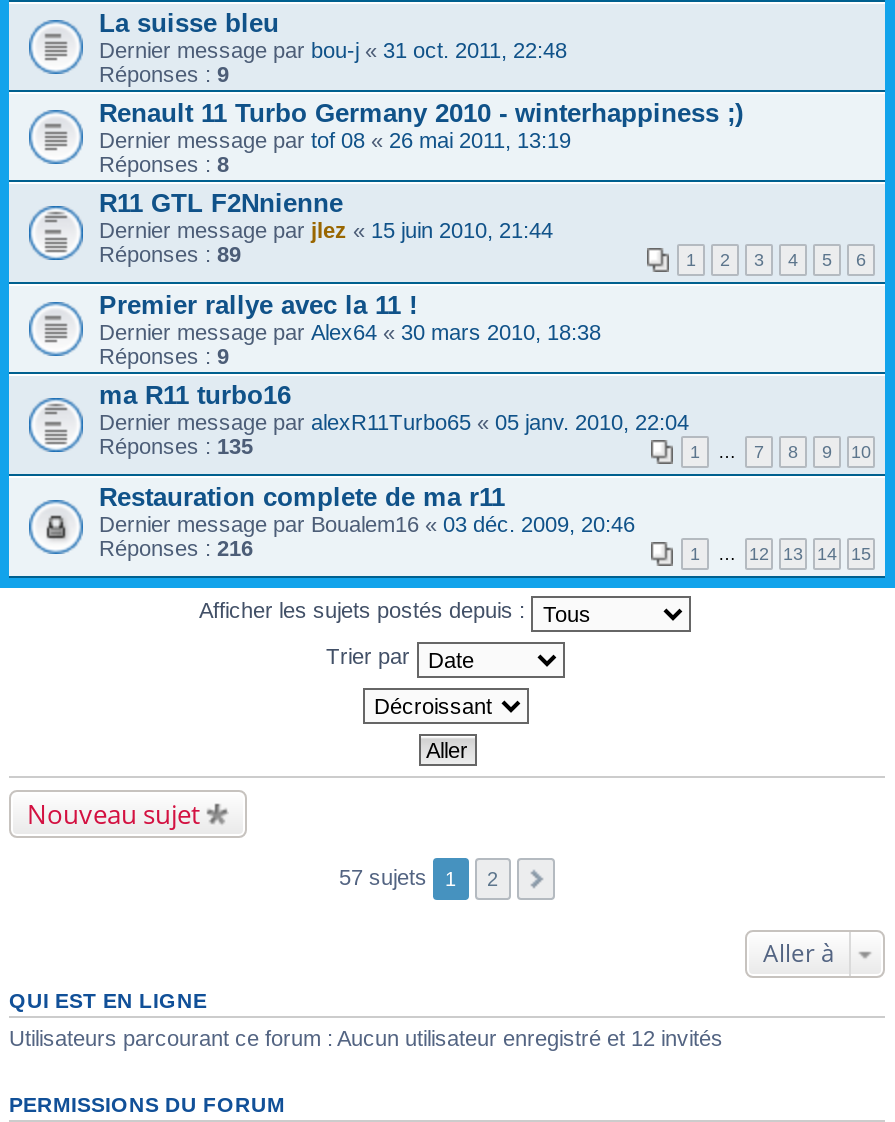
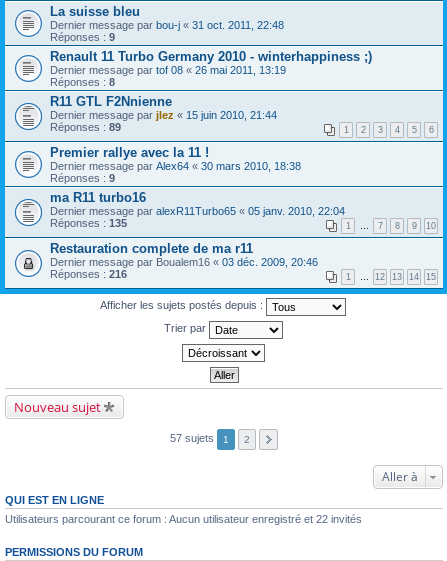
- Utilisateurs parcourant ce forum : Aucun utilisateur enregistré et 12 invités
+ Utilisateurs parcourant ce forum : Aucun utilisateur enregistré et 22 invités
